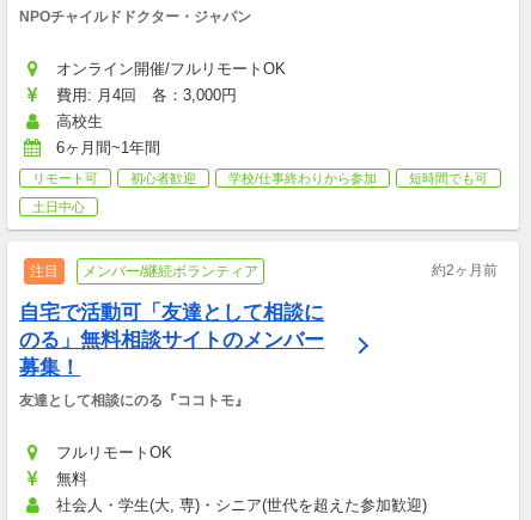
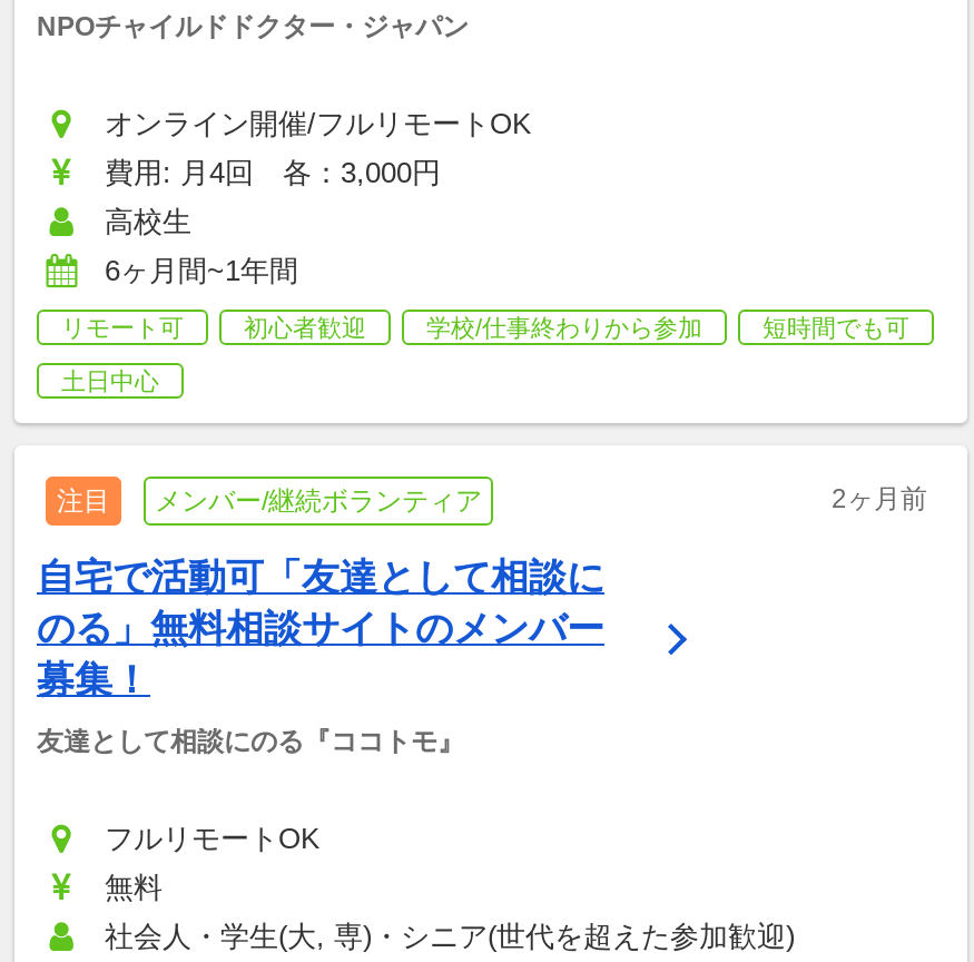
- 約2ヶ月前
+ 2ヶ月前
